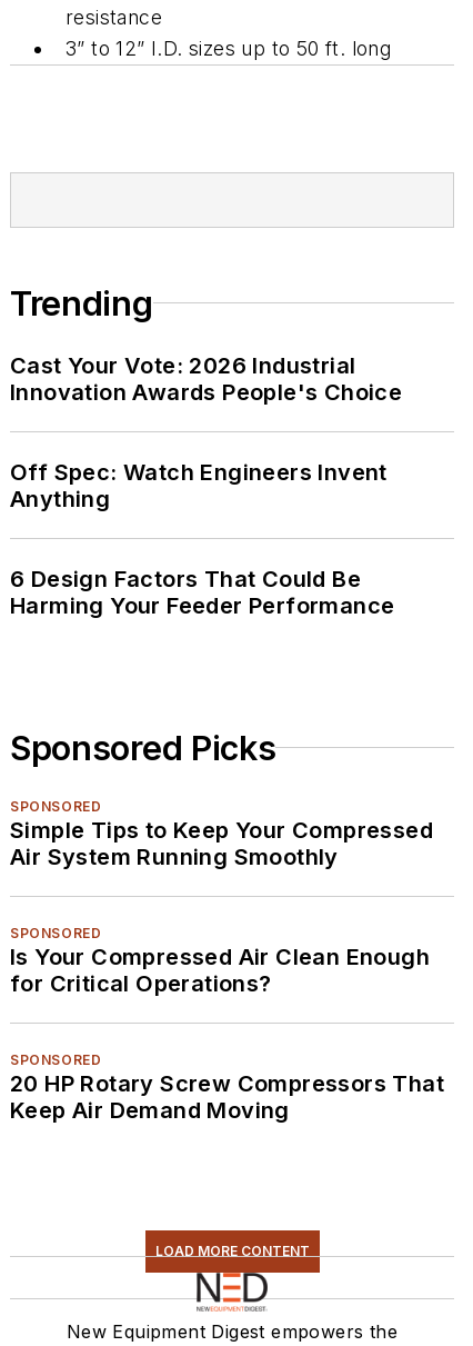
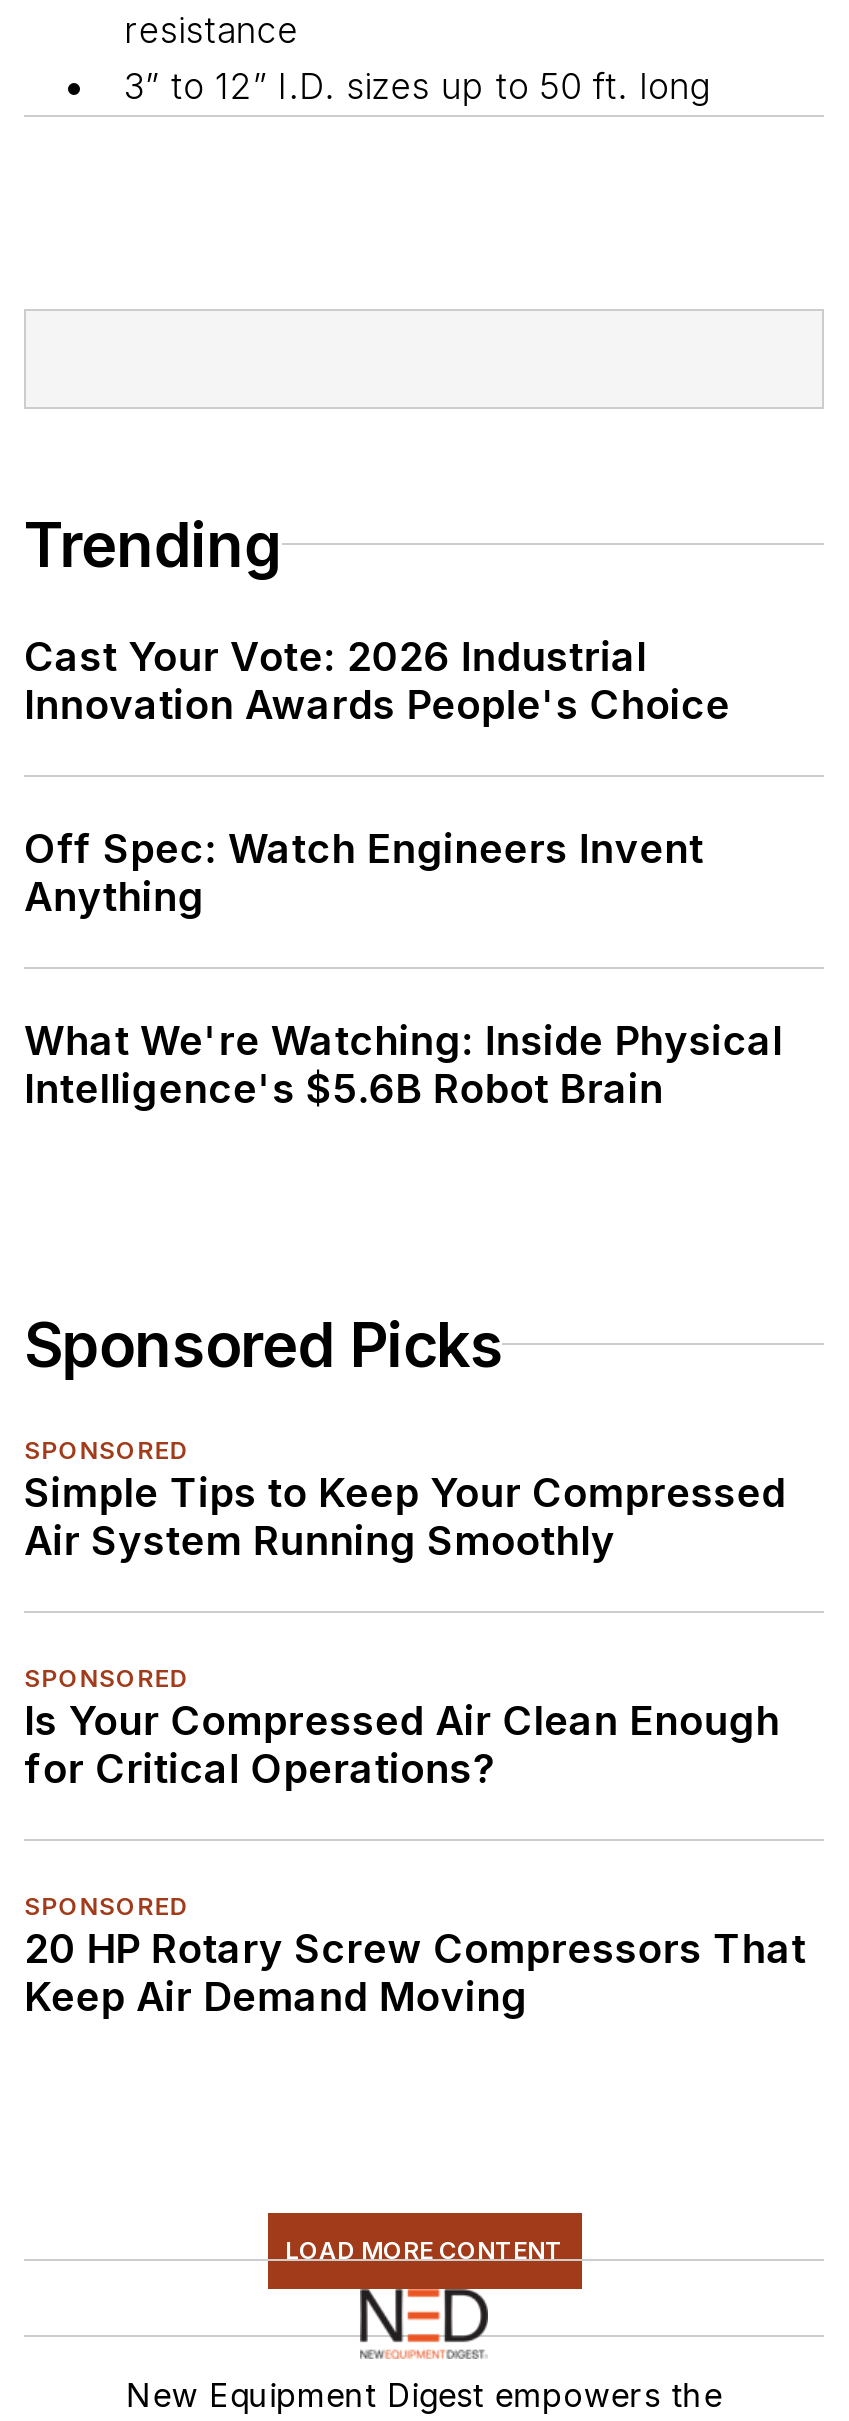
- 6 Design Factors That Could Be
- Harming Your Feeder Performance
+ What We're Watching: Inside Physical
+ Intelligence's $5.6B Robot Brain
